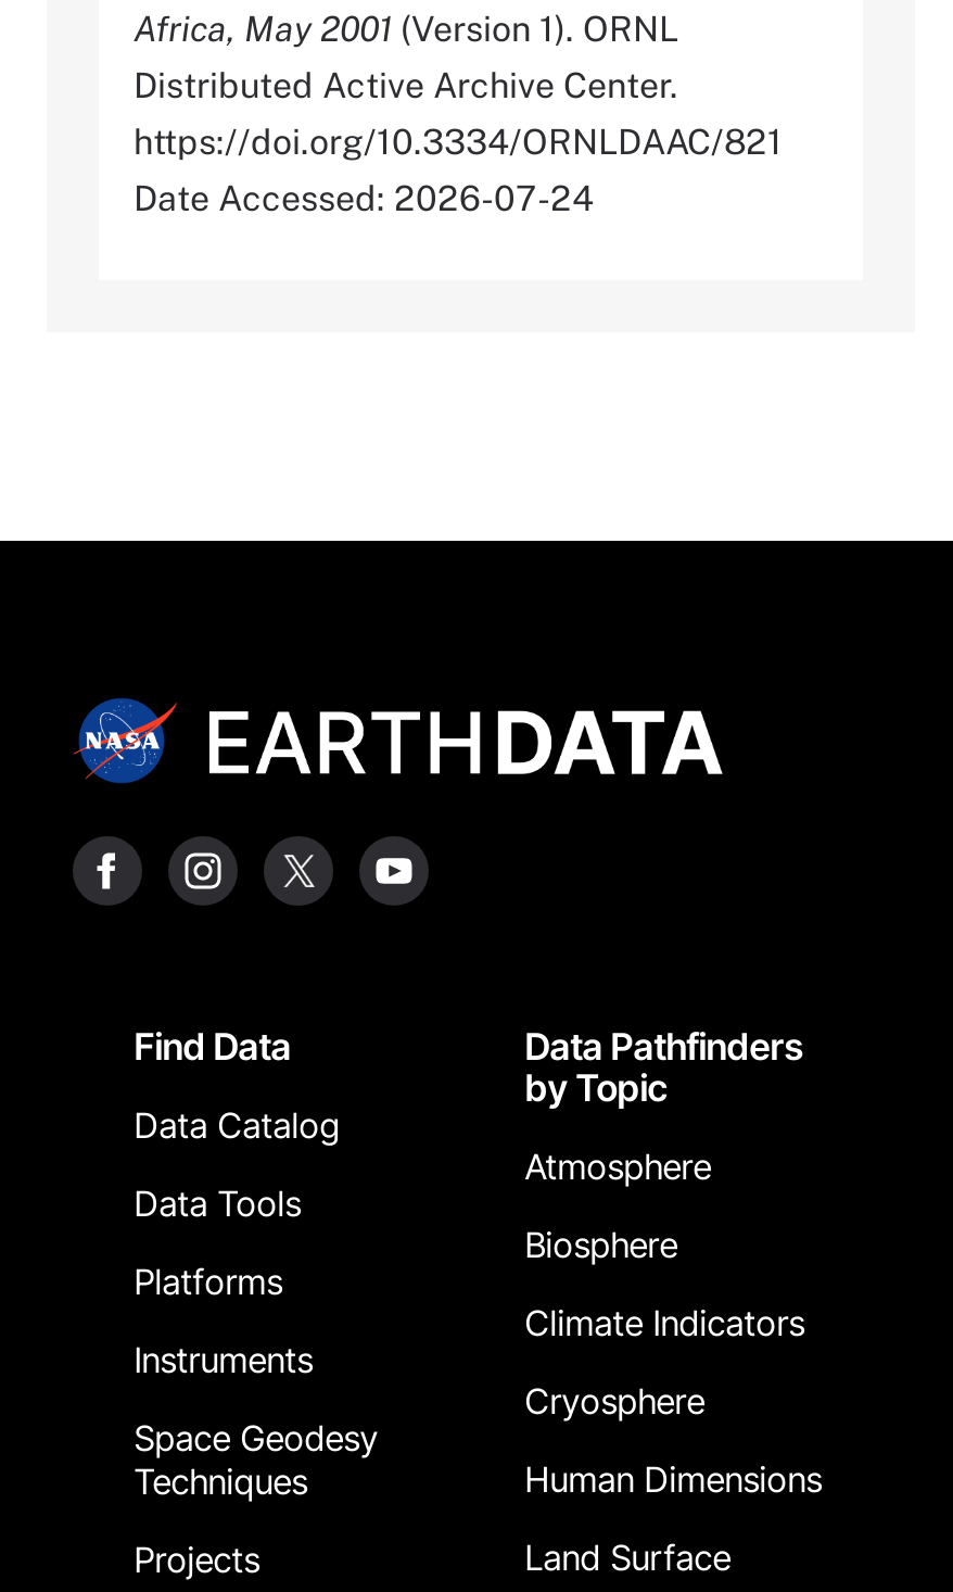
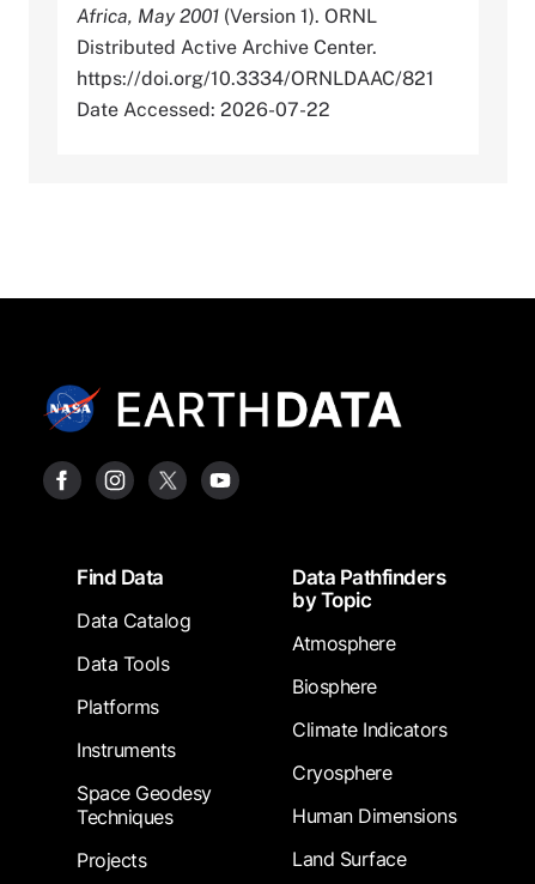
- Date Accessed: 2026-07-24
+ Date Accessed: 2026-07-22
